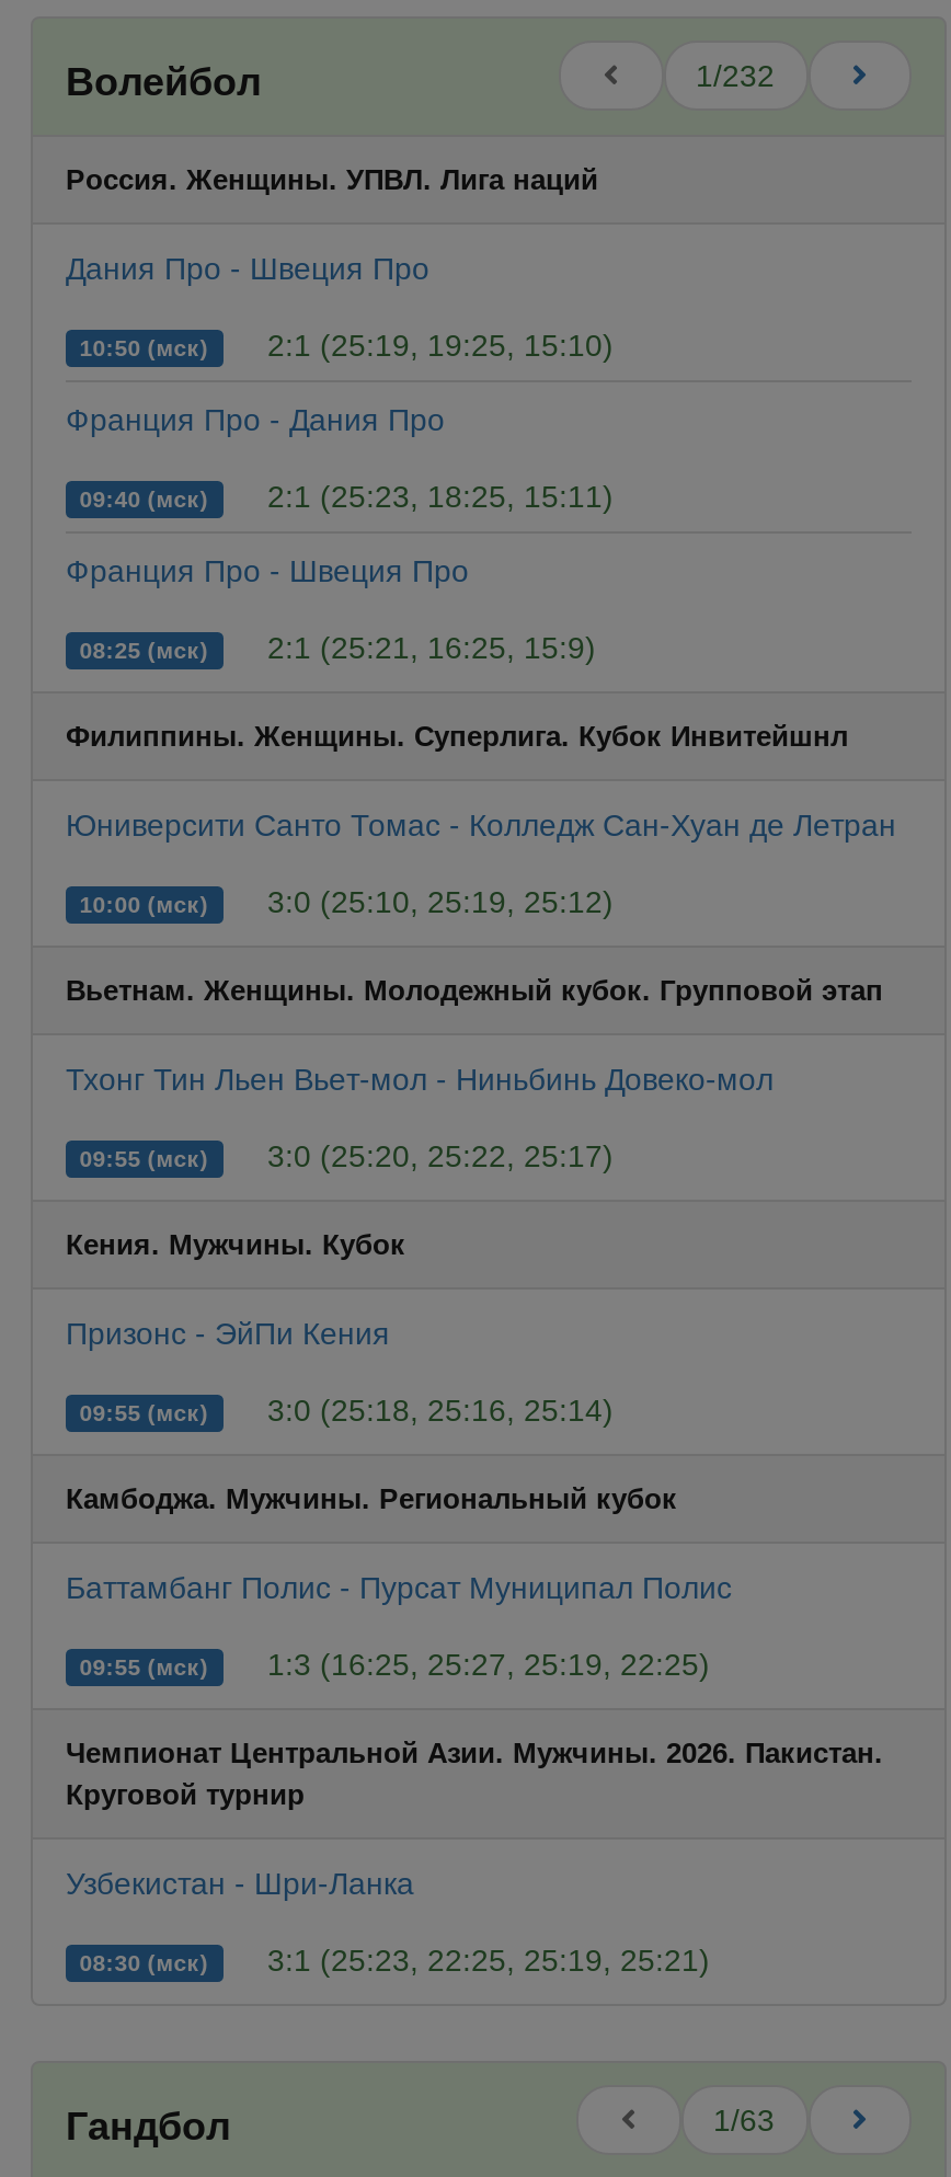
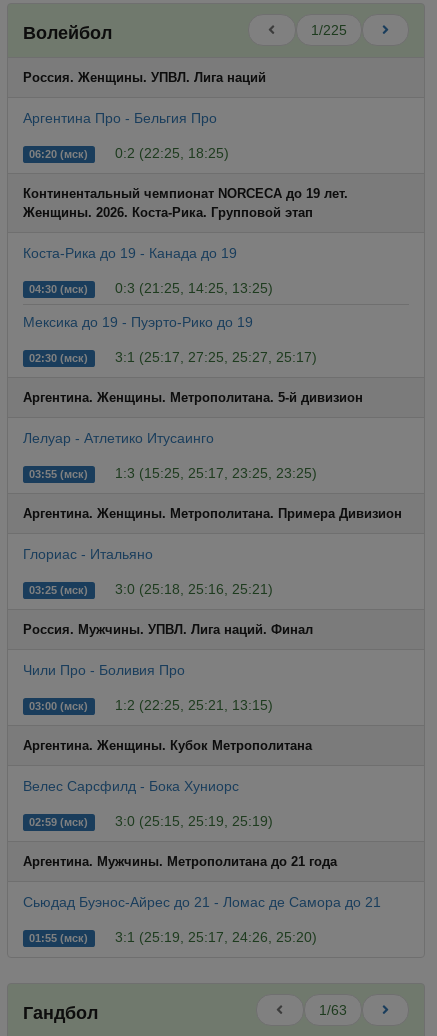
- 1/232
+ 1/225

- Дания Про - Швеция Про
- 10:50 (мск)
- 2:1 (25:19, 19:25, 15:10)
- Франция Про - Дания Про
- 09:40 (мск)
- 2:1 (25:23, 18:25, 15:11)
- Франция Про - Швеция Про
- 08:25 (мск)
- 2:1 (25:21, 16:25, 15:9)
- Филиппины. Женщины. Суперлига. Кубок Инвитейшнл
- Юниверсити Санто Томас - Колледж Сан-Хуан де Летран
- 10:00 (мск)
- 3:0 (25:10, 25:19, 25:12)
- Вьетнам. Женщины. Молодeжный кубок. Групповой этап
- Тхонг Тин Льен Вьет-мол - Ниньбинь Довеко-мол
- 09:55 (мск)
- 3:0 (25:20, 25:22, 25:17)
- Кения. Мужчины. Кубок
- Призонс - ЭйПи Кения
- 09:55 (мск)
- 3:0 (25:18, 25:16, 25:14)
- Камбоджа. Мужчины. Региональный кубок
- Баттамбанг Полис - Пурсат Муниципал Полис
- 09:55 (мск)
- 1:3 (16:25, 25:27, 25:19, 22:25)
- Чемпионат Центральной Азии. Мужчины. 2026. Пакистан.
- Круговой турнир
- Узбекистан - Шри-Ланка
- 08:30 (мск)
- 3:1 (25:23, 22:25, 25:19, 25:21)
+ Аргентина Про - Бельгия Про
+ 06:20 (мск)
+ 0:2 (22:25, 18:25)
+ Континентальный чемпионат NORCECA до 19 лет.
+ Женщины. 2026. Коста-Рика. Групповой этап
+ Коста-Рика до 19 - Канада до 19
+ 04:30 (мск)
+ 0:3 (21:25, 14:25, 13:25)
+ Мексика до 19 - Пуэрто-Рико до 19
+ 02:30 (мск)
+ 3:1 (25:17, 27:25, 25:27, 25:17)
+ Аргентина. Женщины. Метрополитана. 5-й дивизион
+ Лелуар - Атлетико Итусаинго
+ 03:55 (мск)
+ 1:3 (15:25, 25:17, 23:25, 23:25)
+ Аргентина. Женщины. Метрополитана. Примера Дивизион
+ Глориас - Итальяно
+ 03:25 (мск)
+ 3:0 (25:18, 25:16, 25:21)
+ Россия. Мужчины. УПВЛ. Лига наций. Финал
+ Чили Про - Боливия Про
+ 03:00 (мск)
+ 1:2 (22:25, 25:21, 13:15)
+ Аргентина. Женщины. Кубок Метрополитана
+ Велес Сарсфилд - Бока Хуниорс
+ 02:59 (мск)
+ 3:0 (25:15, 25:19, 25:19)
+ Аргентина. Мужчины. Метрополитана до 21 года
+ Сьюдад Буэнос-Айрес до 21 - Ломас де Самора до 21
+ 01:55 (мск)
+ 3:1 (25:19, 25:17, 24:26, 25:20)
